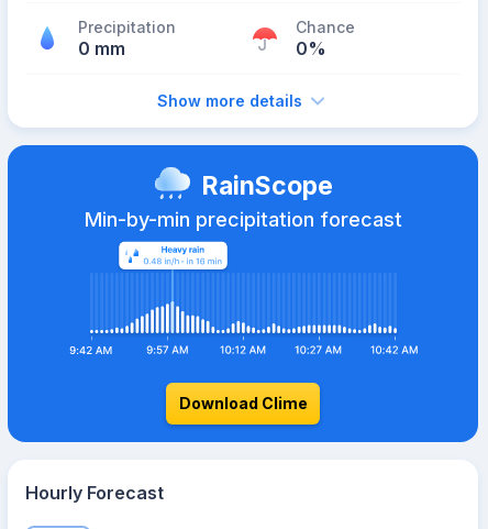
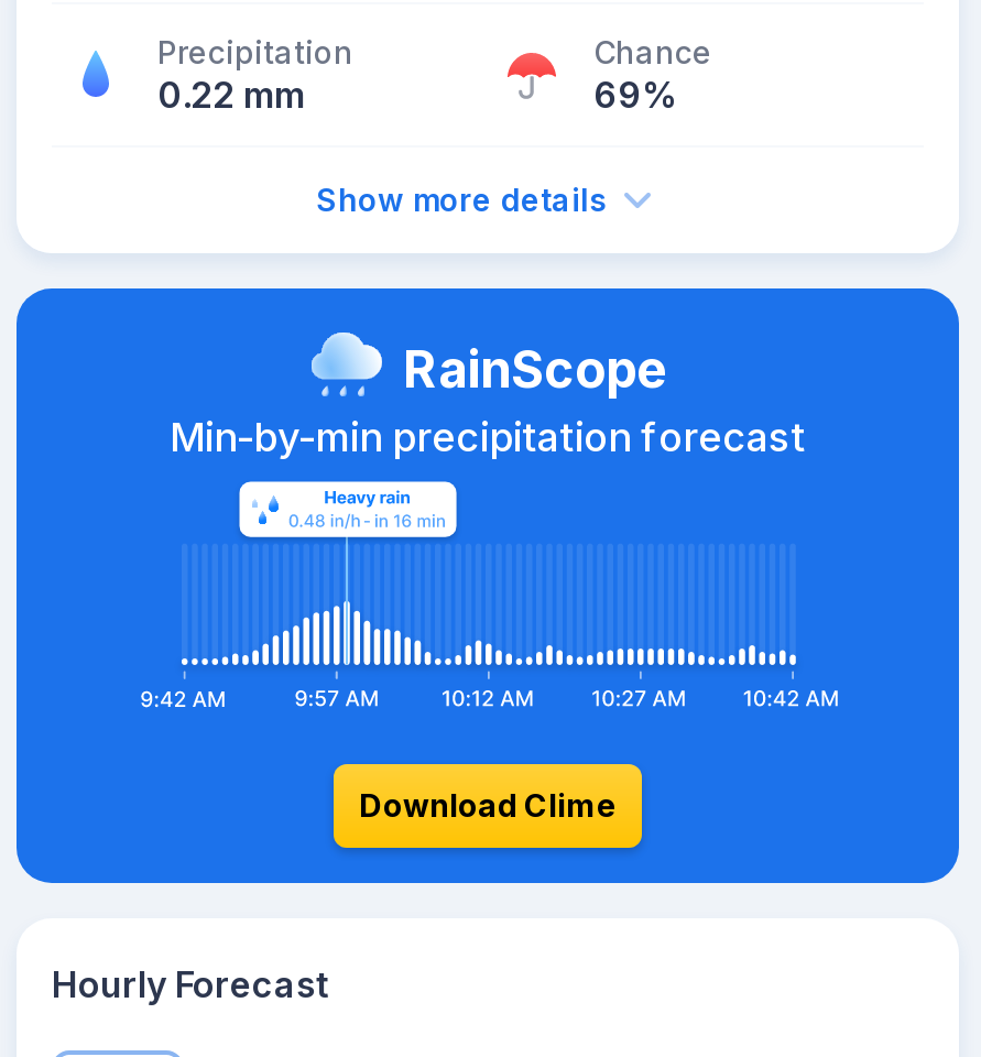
- 0 mm
+ 0.22 mm

- 0%
+ 69%
